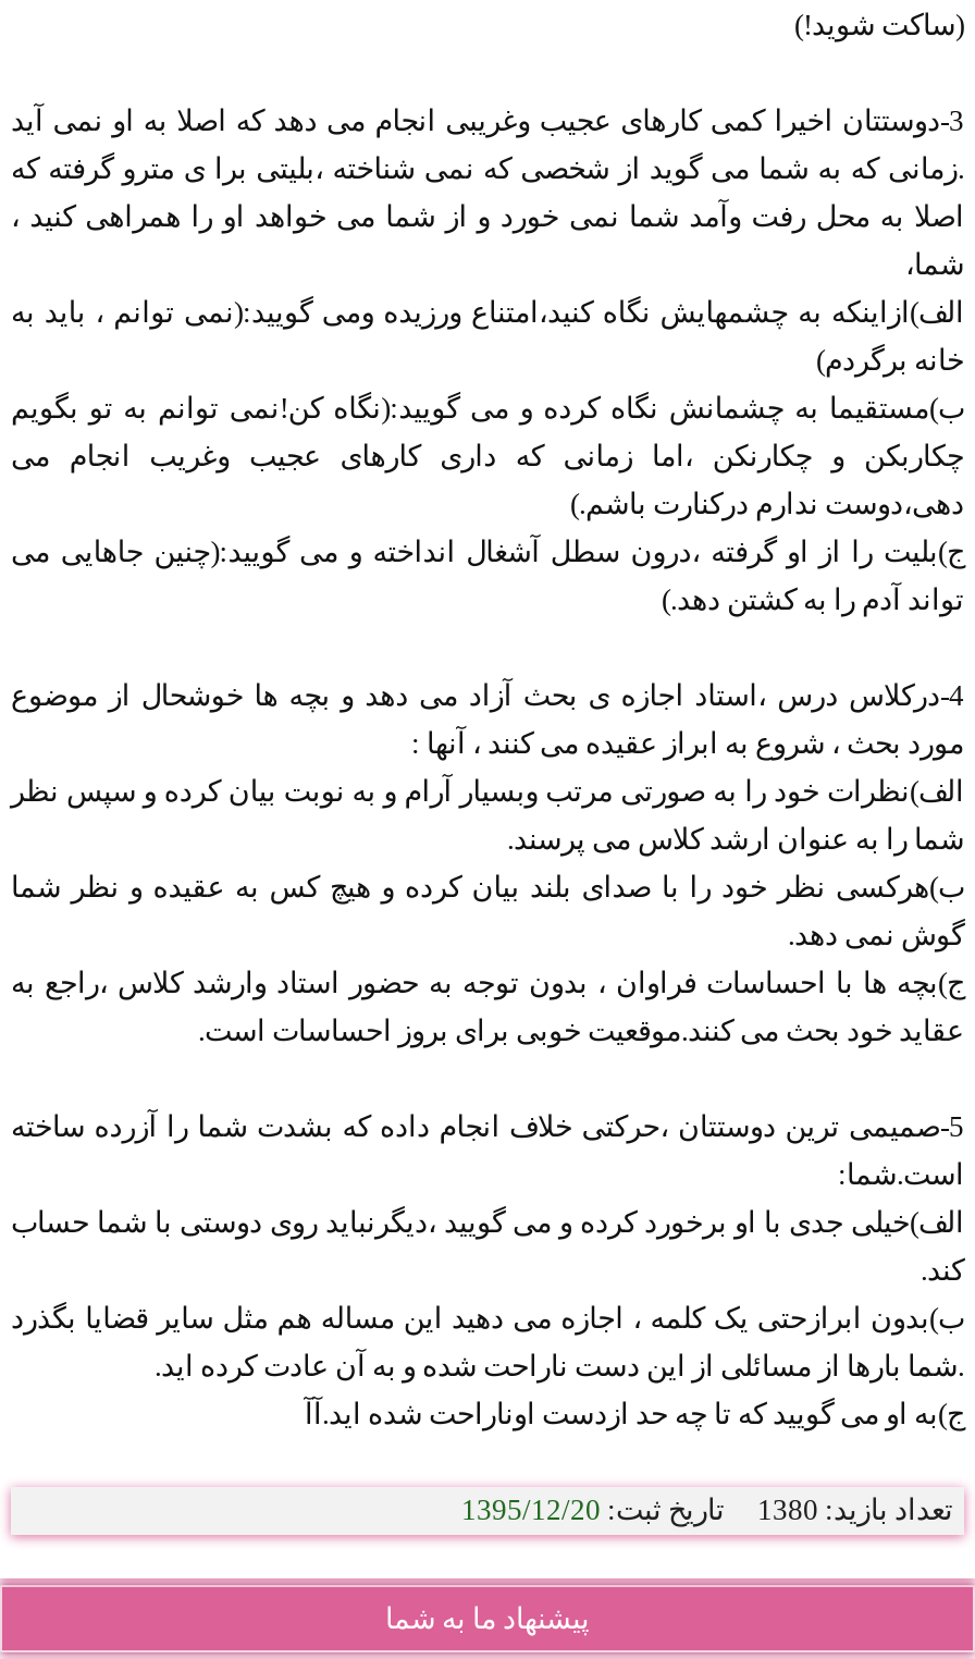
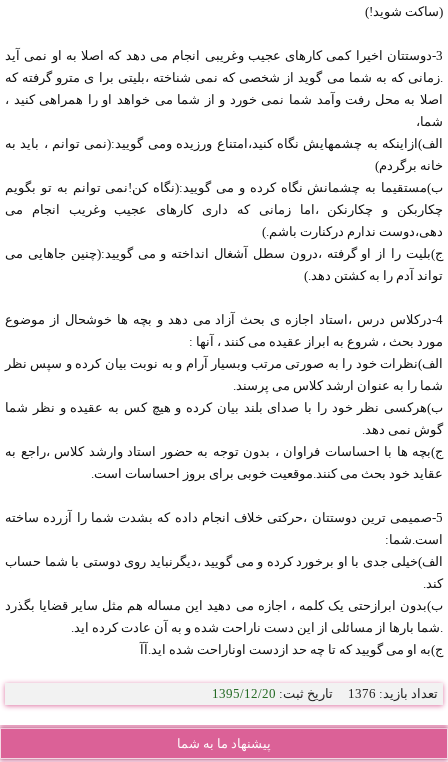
- تعداد بازید: 1380 تاریخ ثبت: 1395/12/20
+ تعداد بازید: 1376 تاریخ ثبت: 1395/12/20
